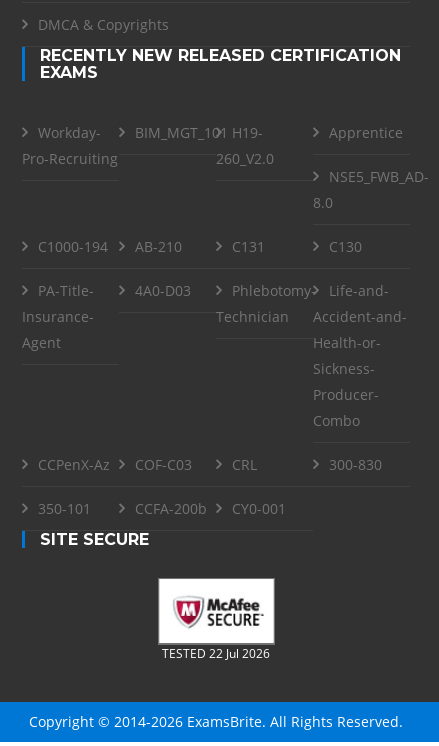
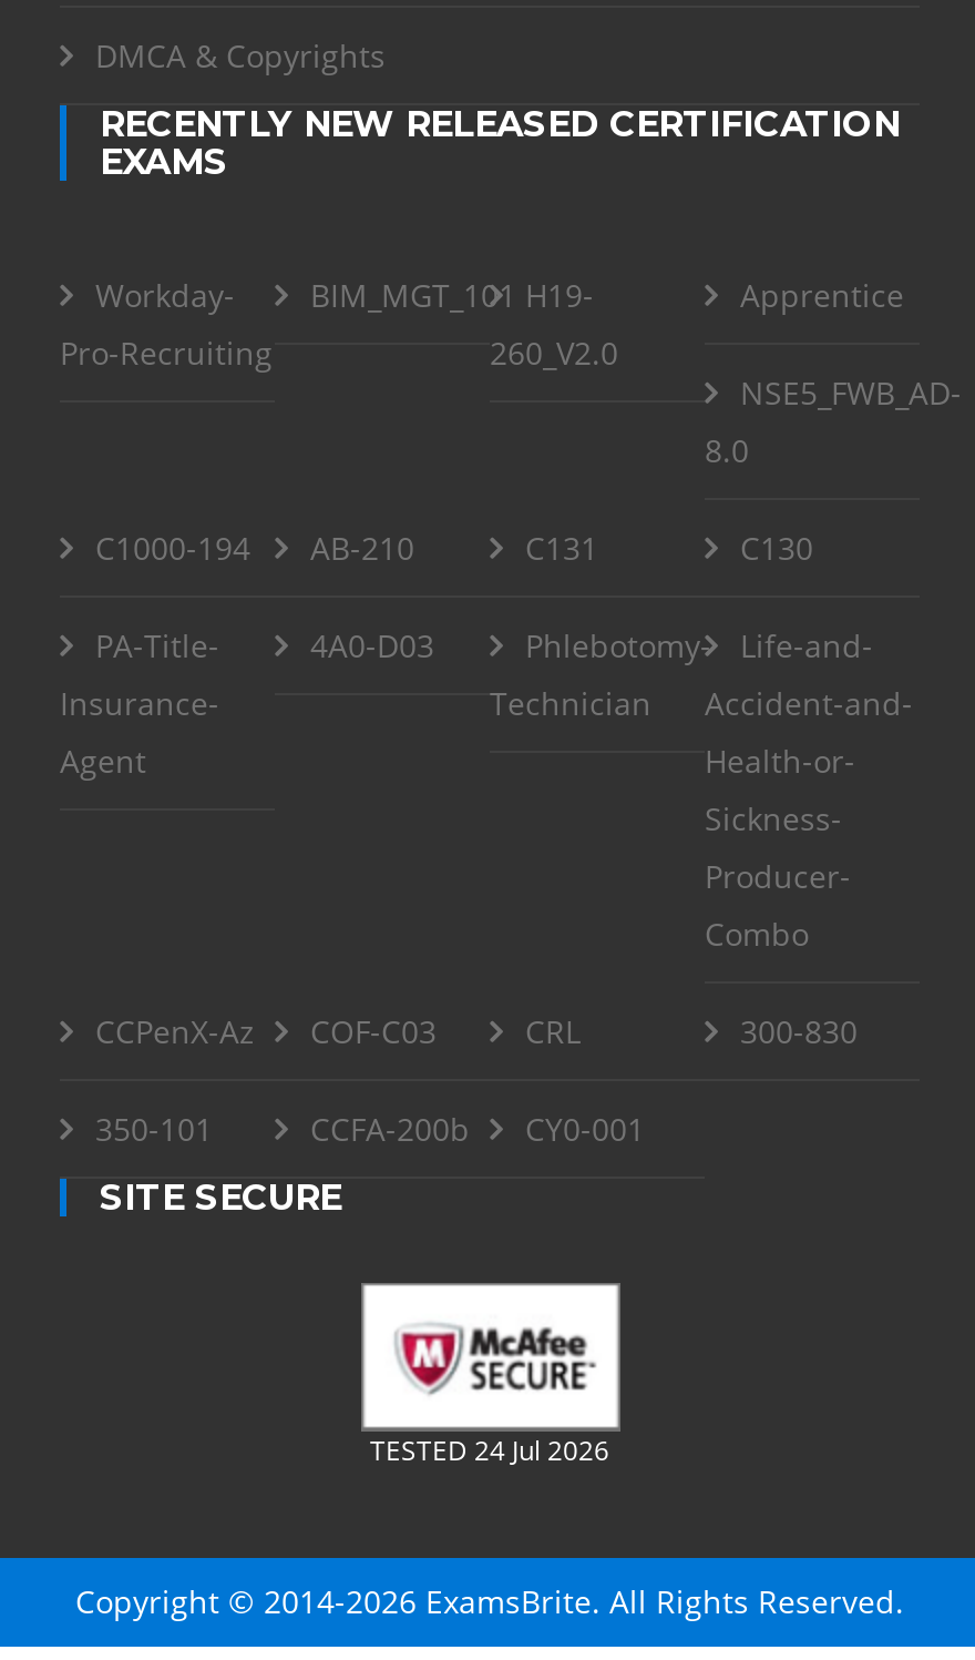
- TESTED 22 Jul 2026
+ TESTED 24 Jul 2026
